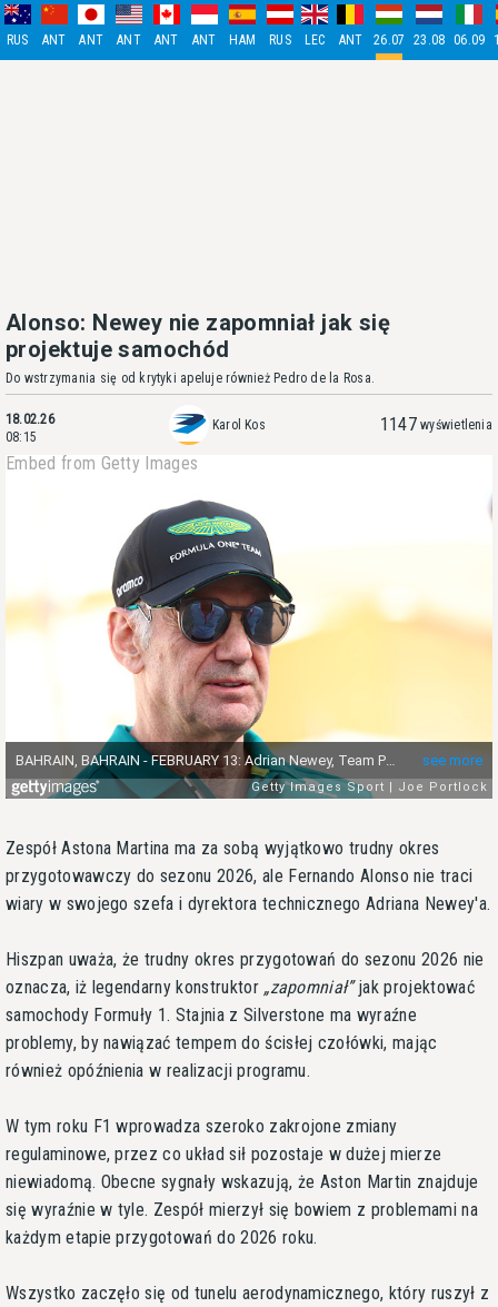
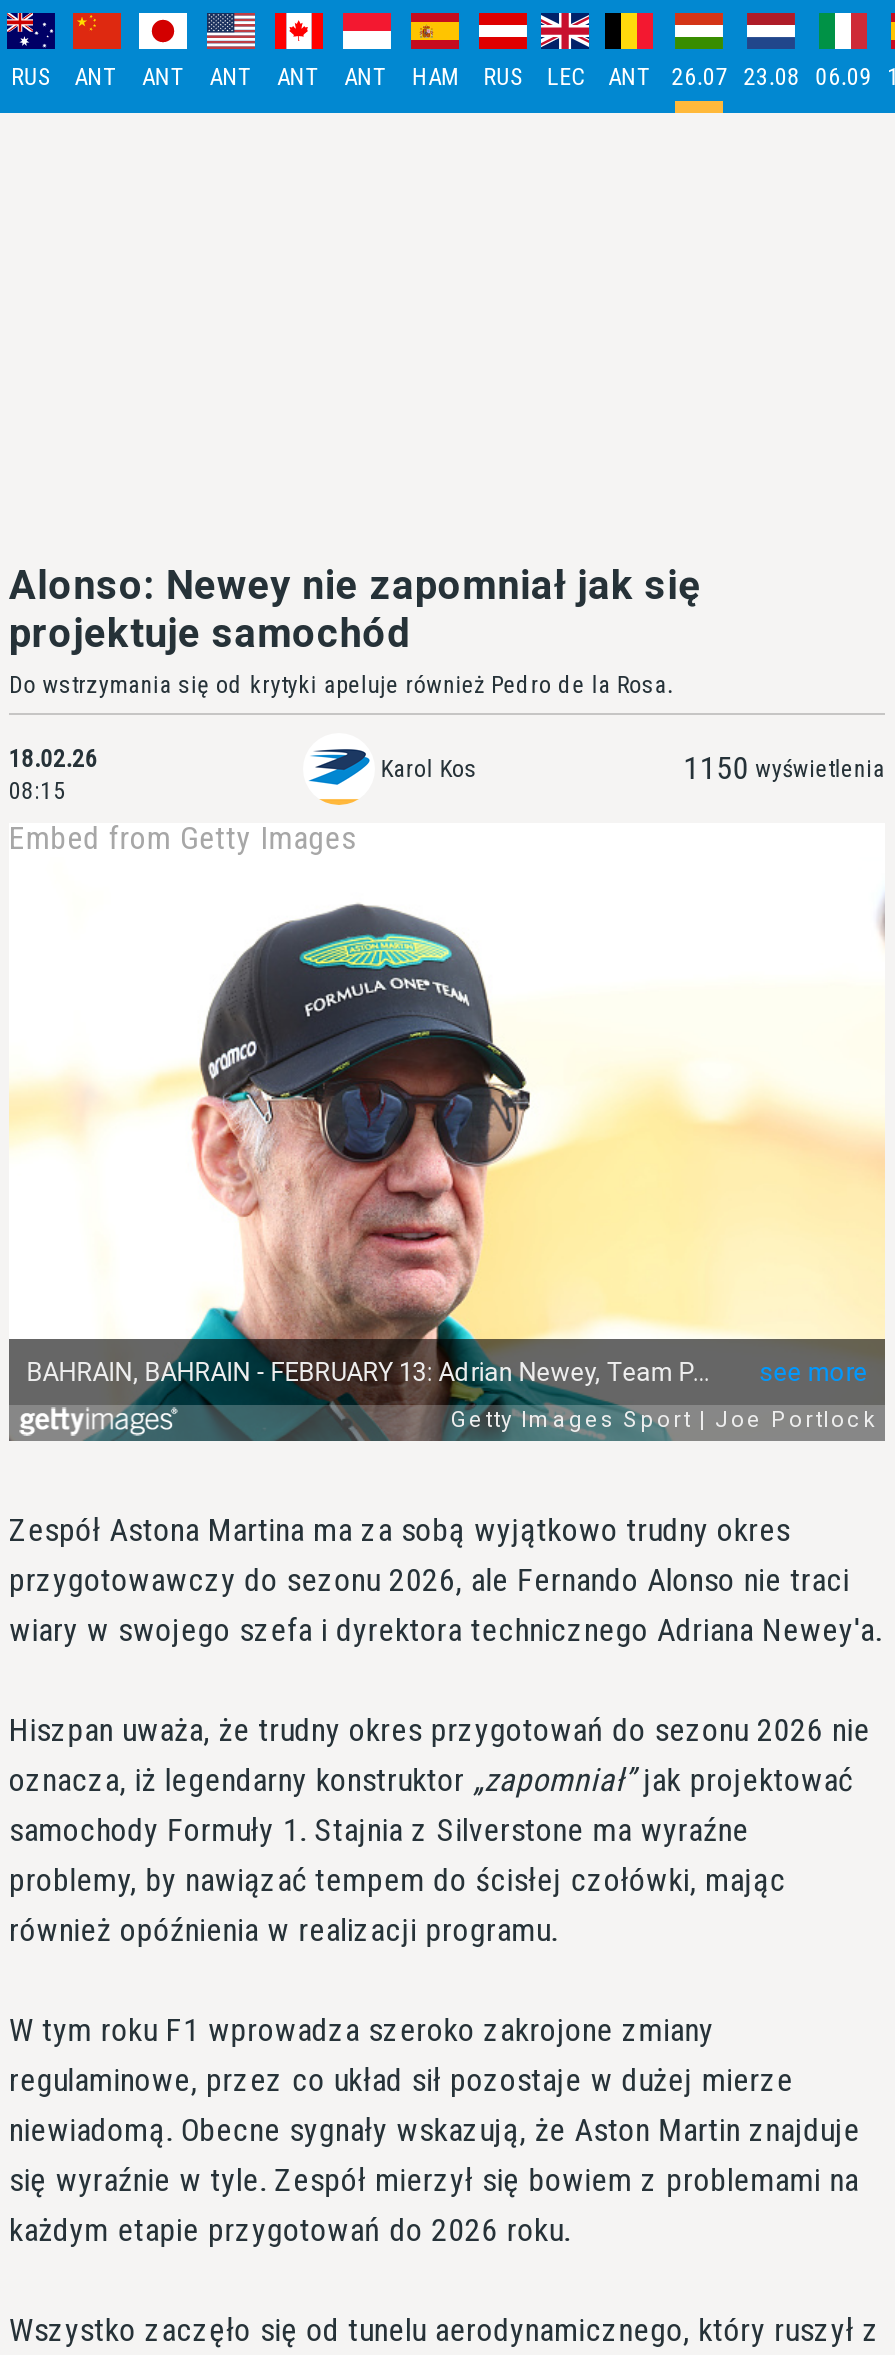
- 1147 wyświetlenia
+ 1150 wyświetlenia
